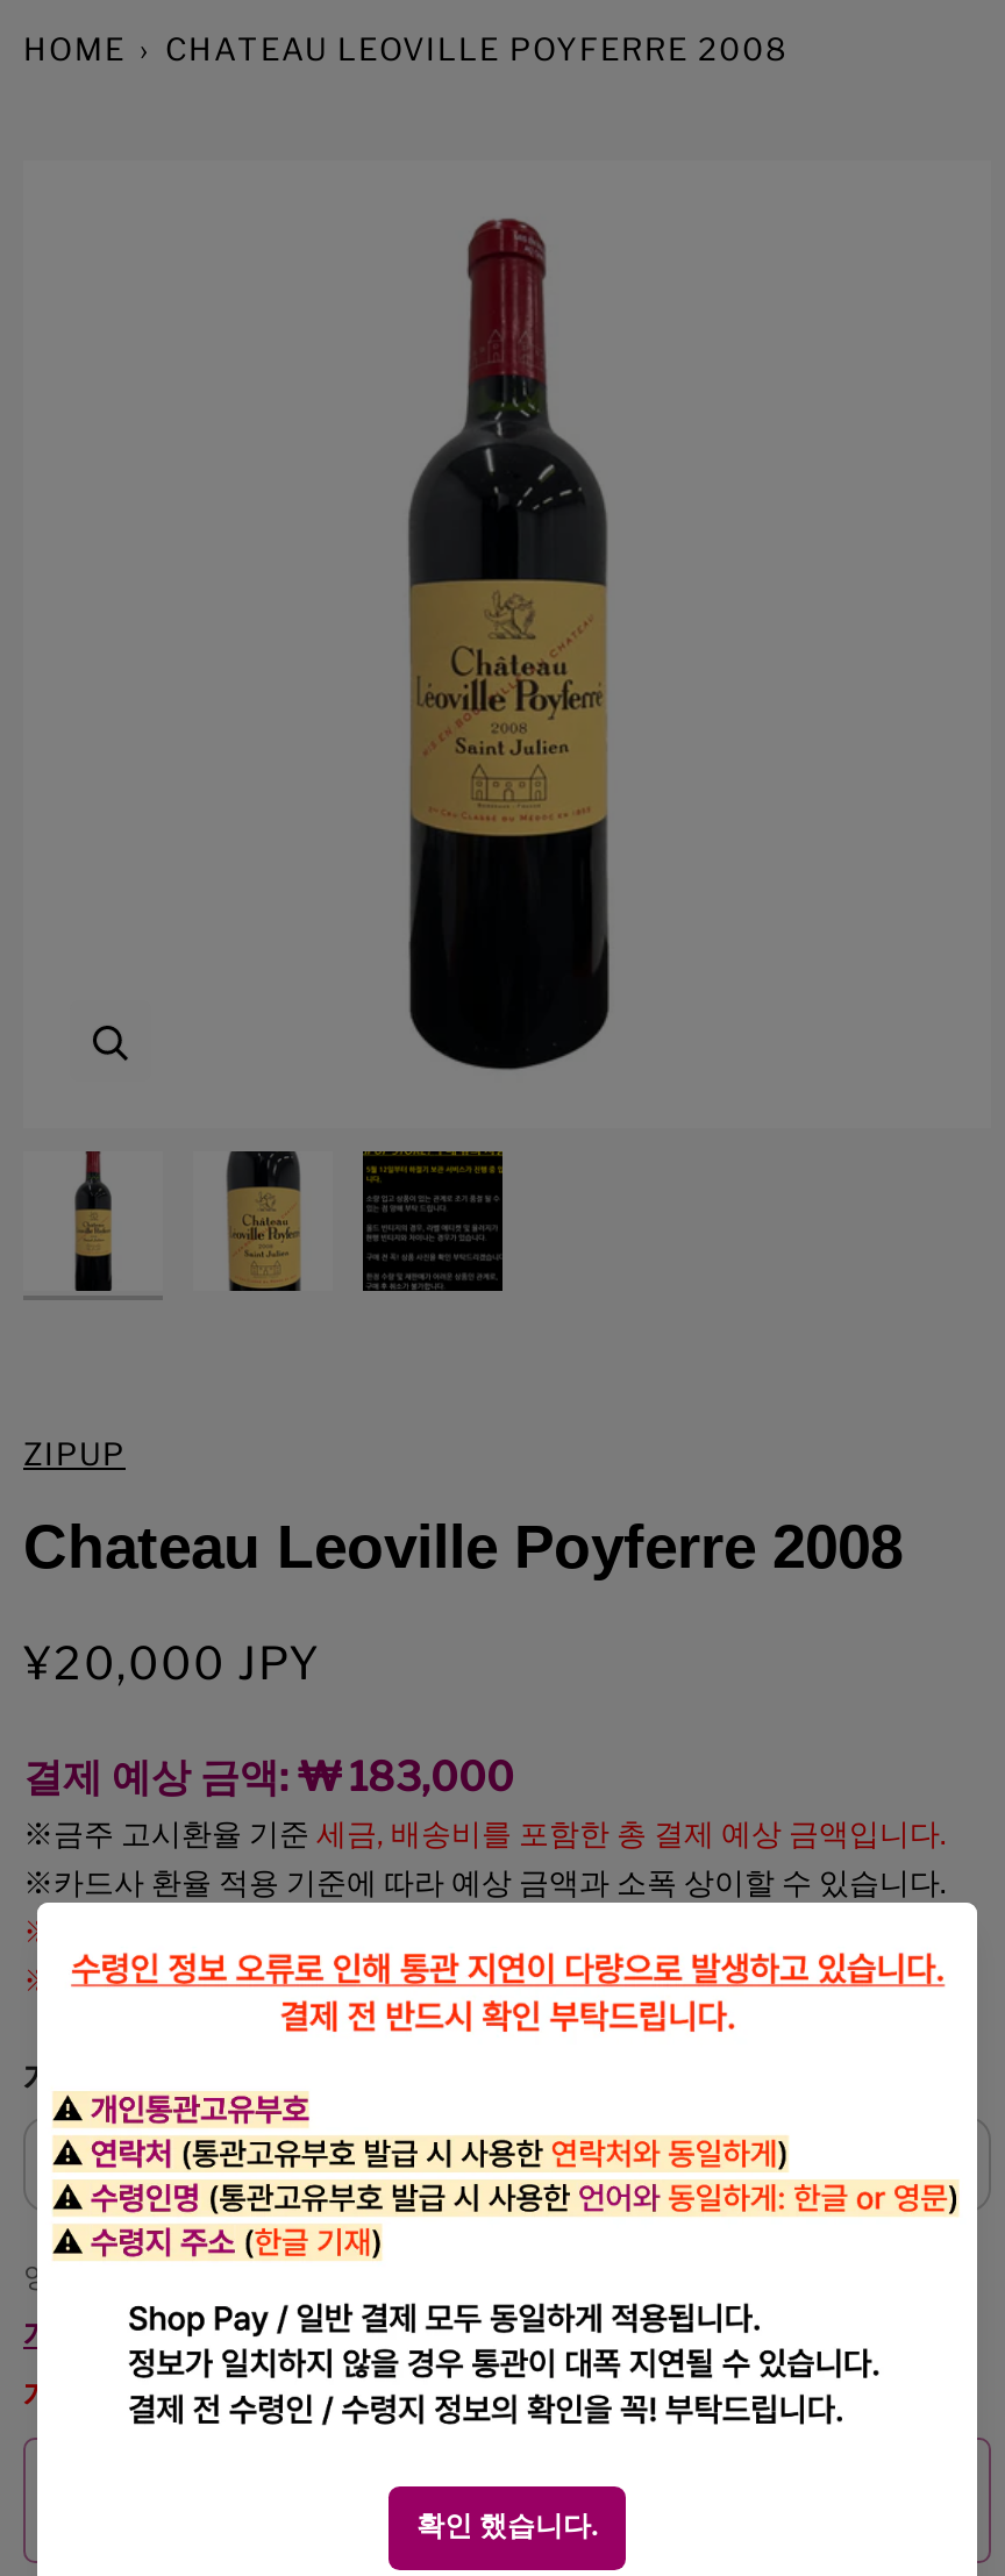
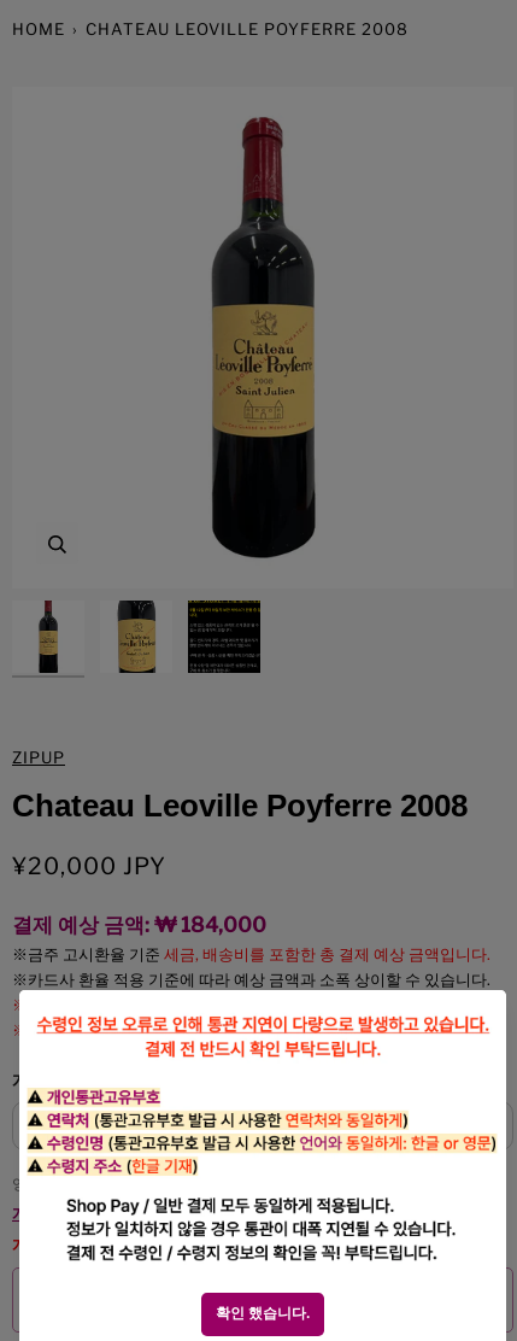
- 결제 예상 금액: ₩ 183,000
+ 결제 예상 금액: ₩ 184,000
